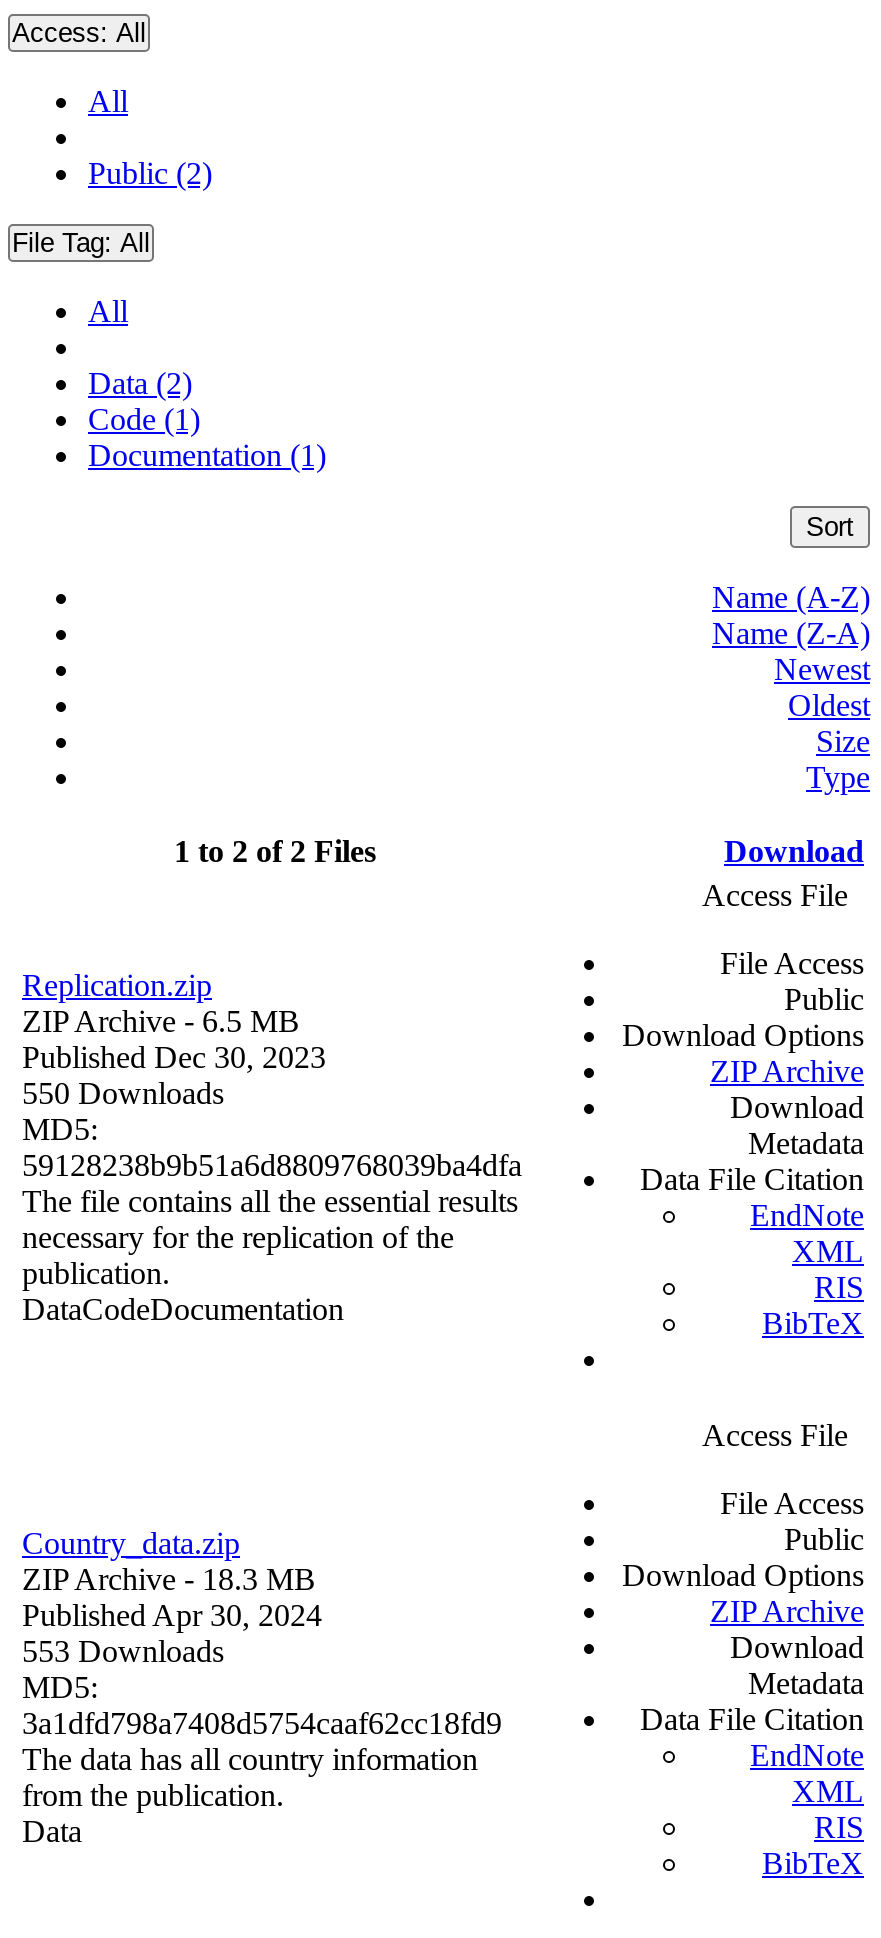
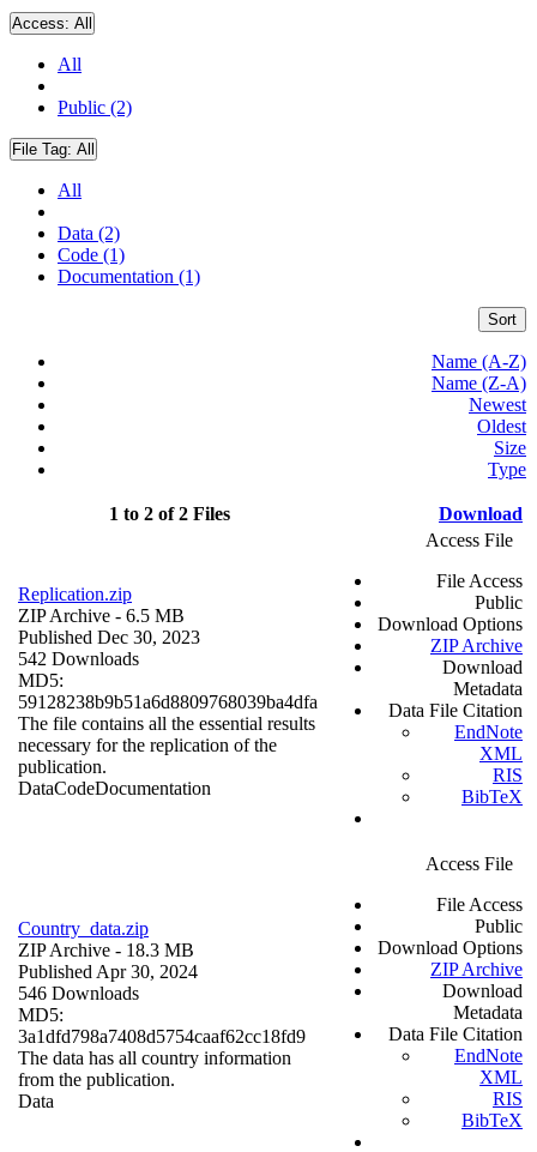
- 550 Downloads
+ 542 Downloads

- 553 Downloads
+ 546 Downloads
